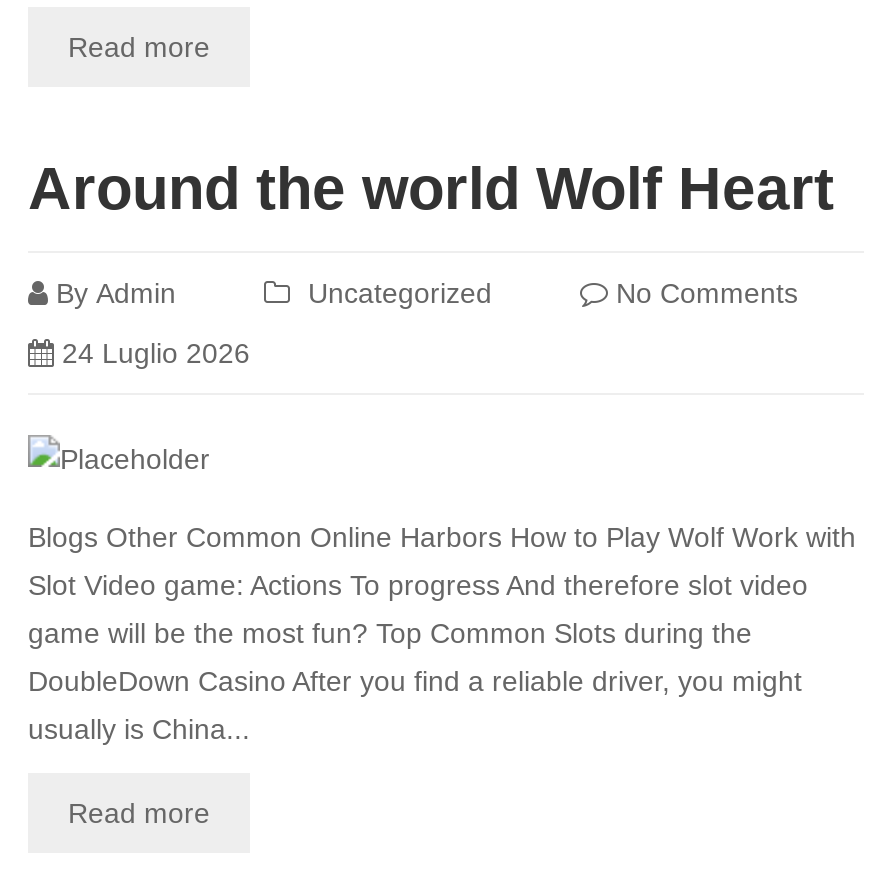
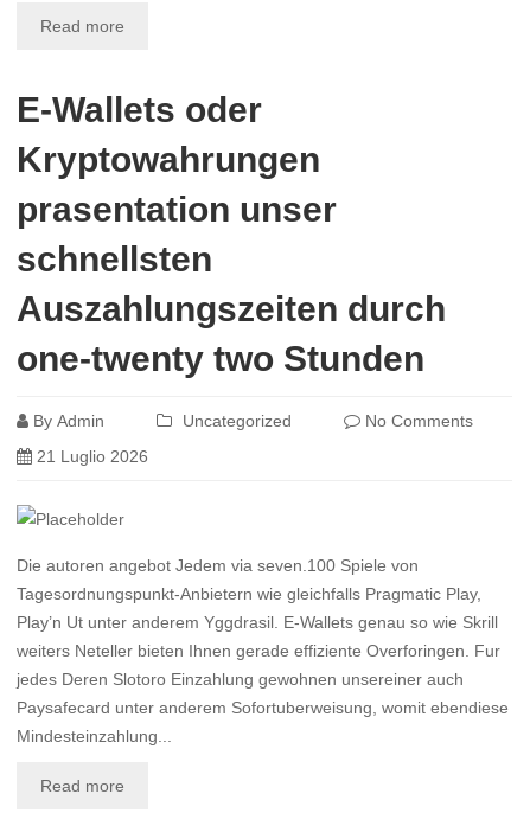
- Around the world Wolf Heart
+ E-Wallets oder
+ Kryptowahrungen
+ prasentation unser
+ schnellsten
+ Auszahlungszeiten durch
+ one-twenty two Stunden

- 24 Luglio 2026
+ 21 Luglio 2026

- Blogs Other Common Online Harbors How to Play Wolf Work with
- Slot Video game: Actions To progress And therefore slot video
- game will be the most fun? Top Common Slots during the
- DoubleDown Casino After you find a reliable driver, you might
- usually is China...
+ Die autoren angebot Jedem via seven.100 Spiele von
+ Tagesordnungspunkt-Anbietern wie gleichfalls Pragmatic Play,
+ Play’n Ut unter anderem Yggdrasil. E-Wallets genau so wie Skrill
+ weiters Neteller bieten Ihnen gerade effiziente Overforingen. Fur
+ jedes Deren Slotoro Einzahlung gewohnen unsereiner auch
+ Paysafecard unter anderem Sofortuberweisung, womit ebendiese
+ Mindesteinzahlung...
